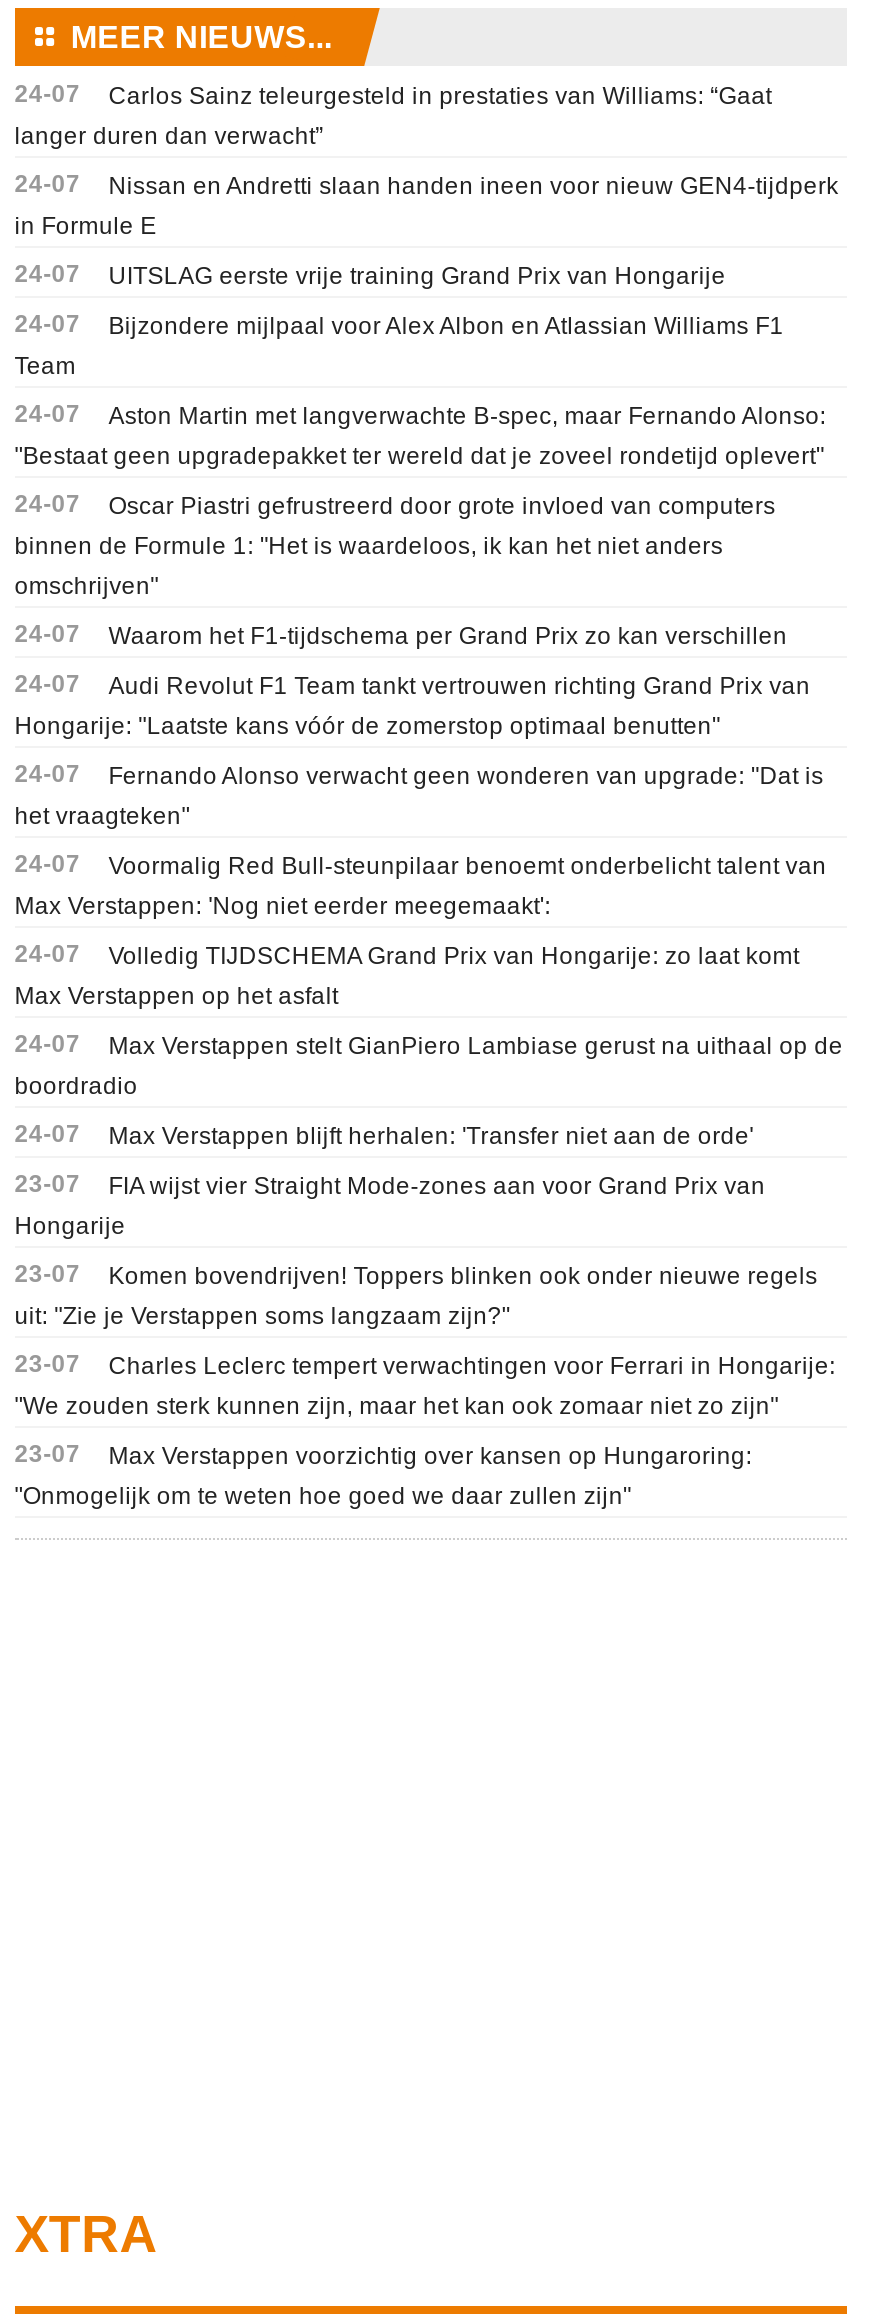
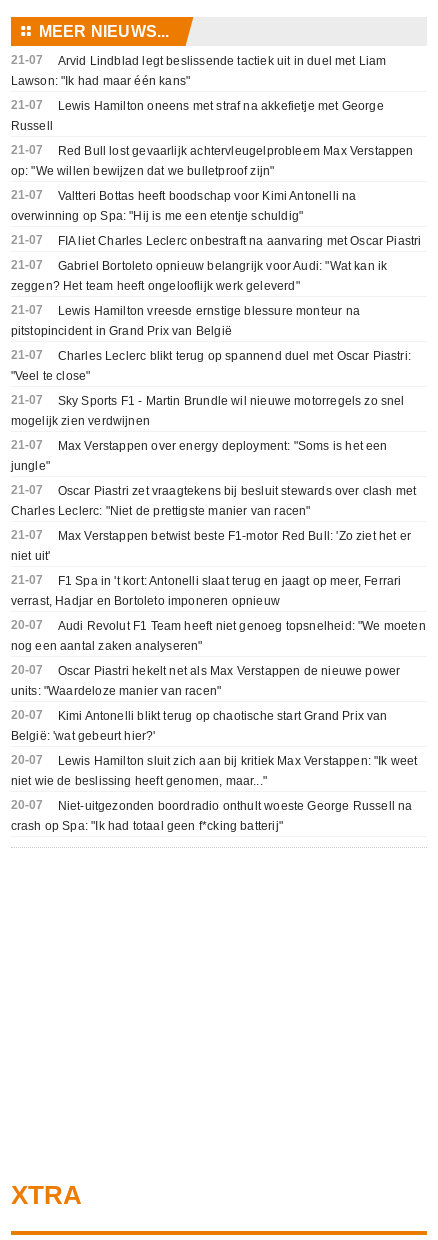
- 24-07
- Carlos Sainz teleurgesteld in prestaties van Williams: “Gaat
- langer duren dan verwacht”
- 24-07
- Nissan en Andretti slaan handen ineen voor nieuw GEN4-tijdperk
- in Formule E
- 24-07
- UITSLAG eerste vrije training Grand Prix van Hongarije
- 24-07
- Bijzondere mijlpaal voor Alex Albon en Atlassian Williams F1
- Team
- 24-07
- Aston Martin met langverwachte B-spec, maar Fernando Alonso:
- "Bestaat geen upgradepakket ter wereld dat je zoveel rondetijd oplevert"
- 24-07
- Oscar Piastri gefrustreerd door grote invloed van computers
- binnen de Formule 1: "Het is waardeloos, ik kan het niet anders
- omschrijven"
- 24-07
- Waarom het F1-tijdschema per Grand Prix zo kan verschillen
- 24-07
- Audi Revolut F1 Team tankt vertrouwen richting Grand Prix van
- Hongarije: "Laatste kans vóór de zomerstop optimaal benutten"
- 24-07
- Fernando Alonso verwacht geen wonderen van upgrade: "Dat is
- het vraagteken"
- 24-07
- Voormalig Red Bull-steunpilaar benoemt onderbelicht talent van
- Max Verstappen: 'Nog niet eerder meegemaakt':
- 24-07
- Volledig TIJDSCHEMA Grand Prix van Hongarije: zo laat komt
- Max Verstappen op het asfalt
- 24-07
- Max Verstappen stelt GianPiero Lambiase gerust na uithaal op de
- boordradio
- 24-07
- Max Verstappen blijft herhalen: 'Transfer niet aan de orde'
- 23-07
- FIA wijst vier Straight Mode-zones aan voor Grand Prix van
- Hongarije
- 23-07
- Komen bovendrijven! Toppers blinken ook onder nieuwe regels
- uit: "Zie je Verstappen soms langzaam zijn?"
- 23-07
- Charles Leclerc tempert verwachtingen voor Ferrari in Hongarije:
- "We zouden sterk kunnen zijn, maar het kan ook zomaar niet zo zijn"
- 23-07
- Max Verstappen voorzichtig over kansen op Hungaroring:
- "Onmogelijk om te weten hoe goed we daar zullen zijn"
+ 21-07
+ Arvid Lindblad legt beslissende tactiek uit in duel met Liam
+ Lawson: "Ik had maar één kans"
+ 21-07
+ Lewis Hamilton oneens met straf na akkefietje met George
+ Russell
+ 21-07
+ Red Bull lost gevaarlijk achtervleugelprobleem Max Verstappen
+ op: "We willen bewijzen dat we bulletproof zijn"
+ 21-07
+ Valtteri Bottas heeft boodschap voor Kimi Antonelli na
+ overwinning op Spa: "Hij is me een etentje schuldig"
+ 21-07
+ FIA liet Charles Leclerc onbestraft na aanvaring met Oscar Piastri
+ 21-07
+ Gabriel Bortoleto opnieuw belangrijk voor Audi: "Wat kan ik
+ zeggen? Het team heeft ongelooflijk werk geleverd"
+ 21-07
+ Lewis Hamilton vreesde ernstige blessure monteur na
+ pitstopincident in Grand Prix van België
+ 21-07
+ Charles Leclerc blikt terug op spannend duel met Oscar Piastri:
+ "Veel te close"
+ 21-07
+ Sky Sports F1 - Martin Brundle wil nieuwe motorregels zo snel
+ mogelijk zien verdwijnen
+ 21-07
+ Max Verstappen over energy deployment: "Soms is het een
+ jungle"
+ 21-07
+ Oscar Piastri zet vraagtekens bij besluit stewards over clash met
+ Charles Leclerc: "Niet de prettigste manier van racen"
+ 21-07
+ Max Verstappen betwist beste F1-motor Red Bull: 'Zo ziet het er
+ niet uit'
+ 21-07
+ F1 Spa in 't kort: Antonelli slaat terug en jaagt op meer, Ferrari
+ verrast, Hadjar en Bortoleto imponeren opnieuw
+ 20-07
+ Audi Revolut F1 Team heeft niet genoeg topsnelheid: "We moeten
+ nog een aantal zaken analyseren"
+ 20-07
+ Oscar Piastri hekelt net als Max Verstappen de nieuwe power
+ units: "Waardeloze manier van racen"
+ 20-07
+ Kimi Antonelli blikt terug op chaotische start Grand Prix van
+ België: 'wat gebeurt hier?'
+ 20-07
+ Lewis Hamilton sluit zich aan bij kritiek Max Verstappen: "Ik weet
+ niet wie de beslissing heeft genomen, maar..."
+ 20-07
+ Niet-uitgezonden boordradio onthult woeste George Russell na
+ crash op Spa: "Ik had totaal geen f*cking batterij"
